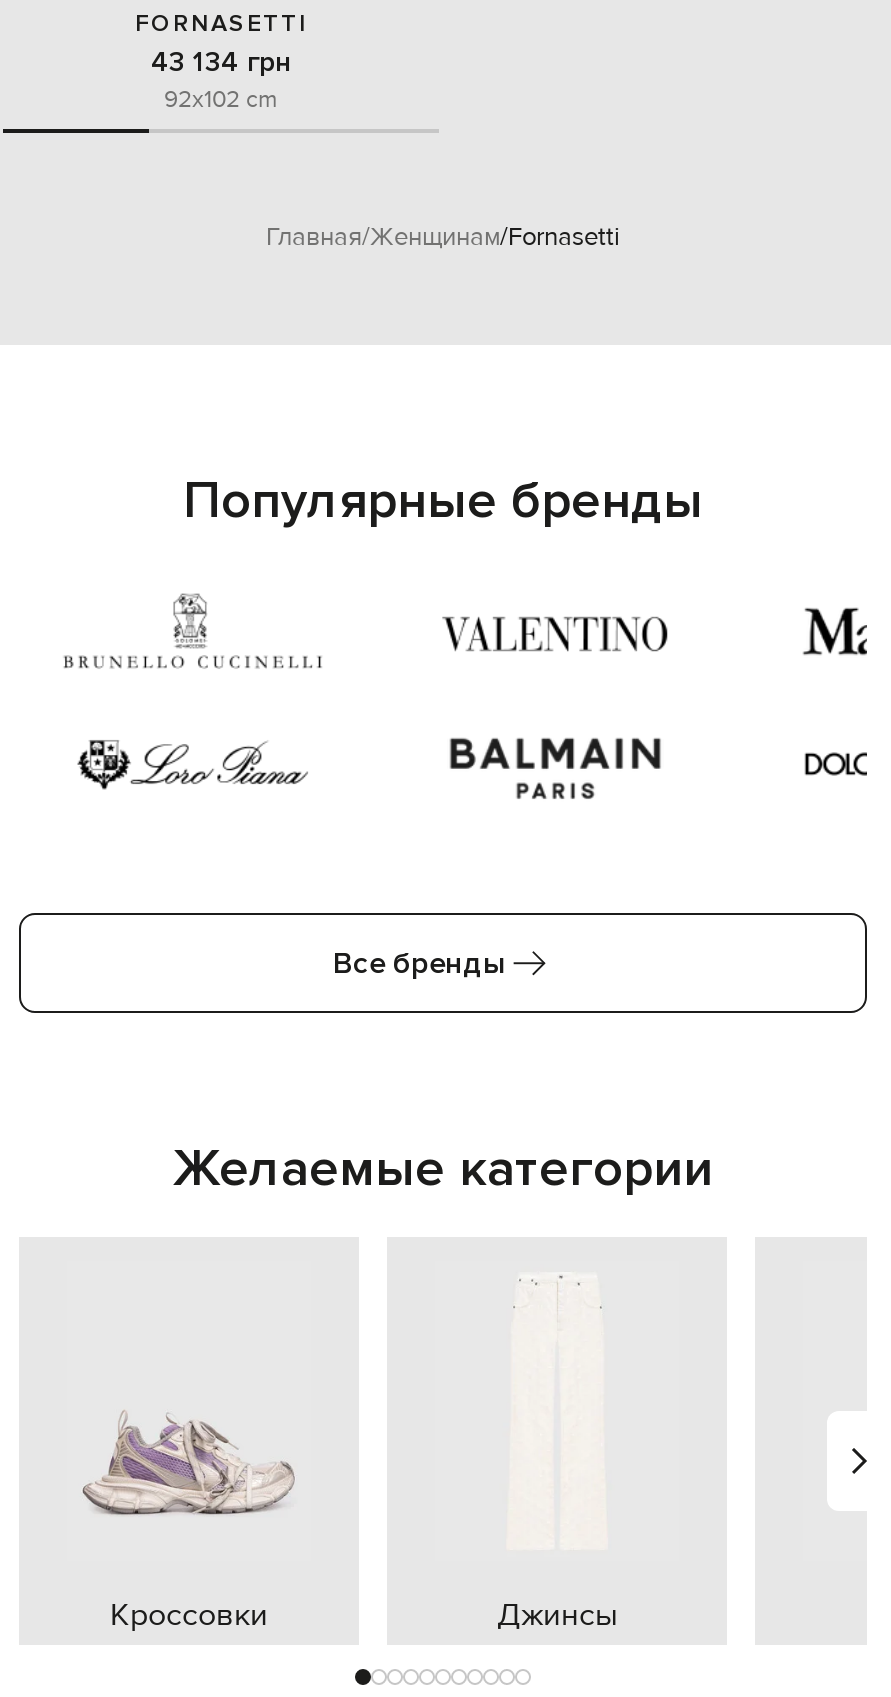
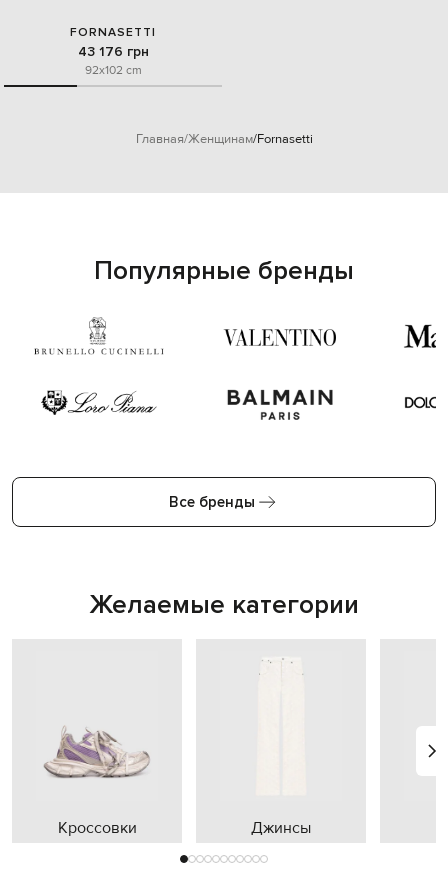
- 43 134 грн
+ 43 176 грн
